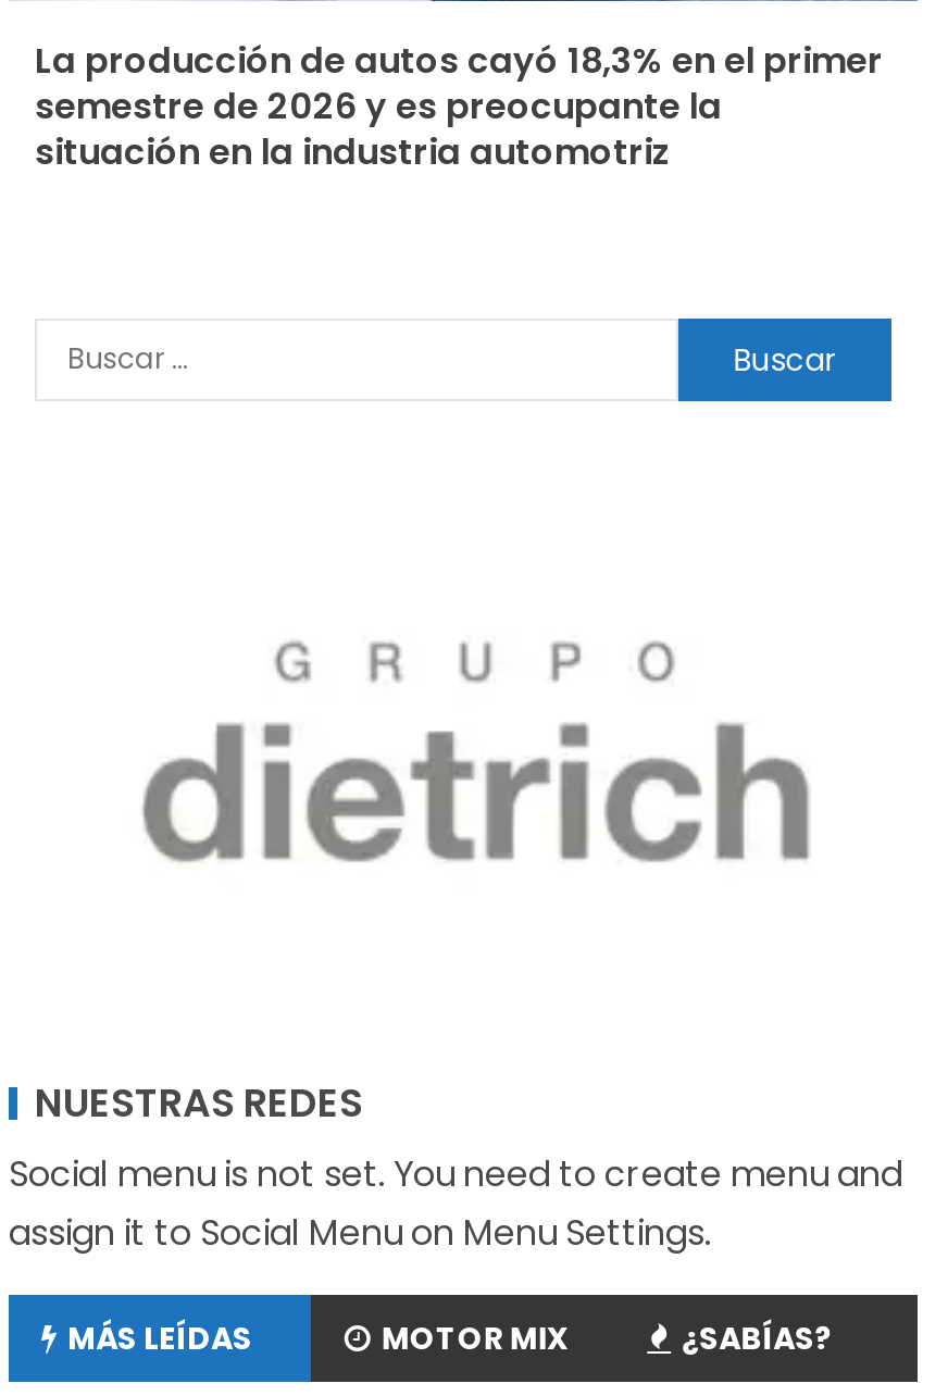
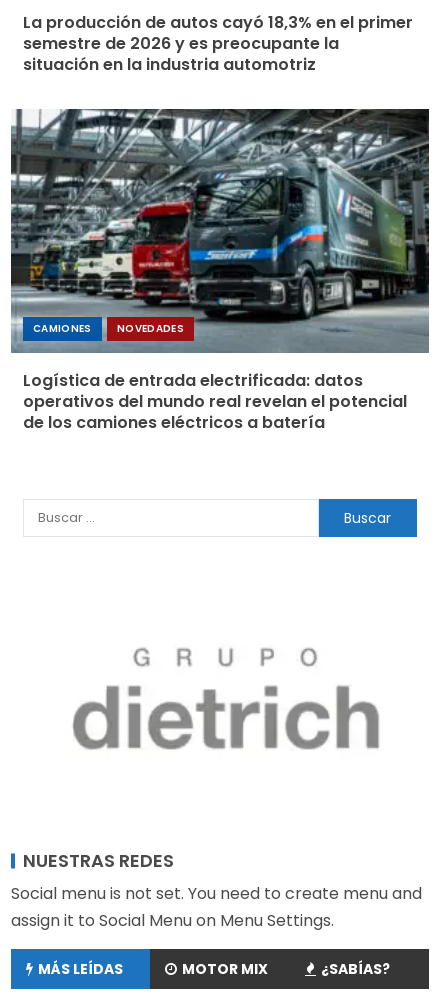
+ [image]
+ CAMIONES
+ NOVEDADES
+ Logística de entrada electrificada: datos
+ operativos del mundo real revelan el potencial
+ de los camiones eléctricos a batería
